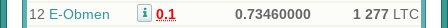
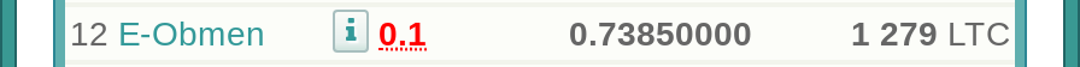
- 0.73460000
+ 0.73850000

- 1 277 LTC
+ 1 279 LTC
